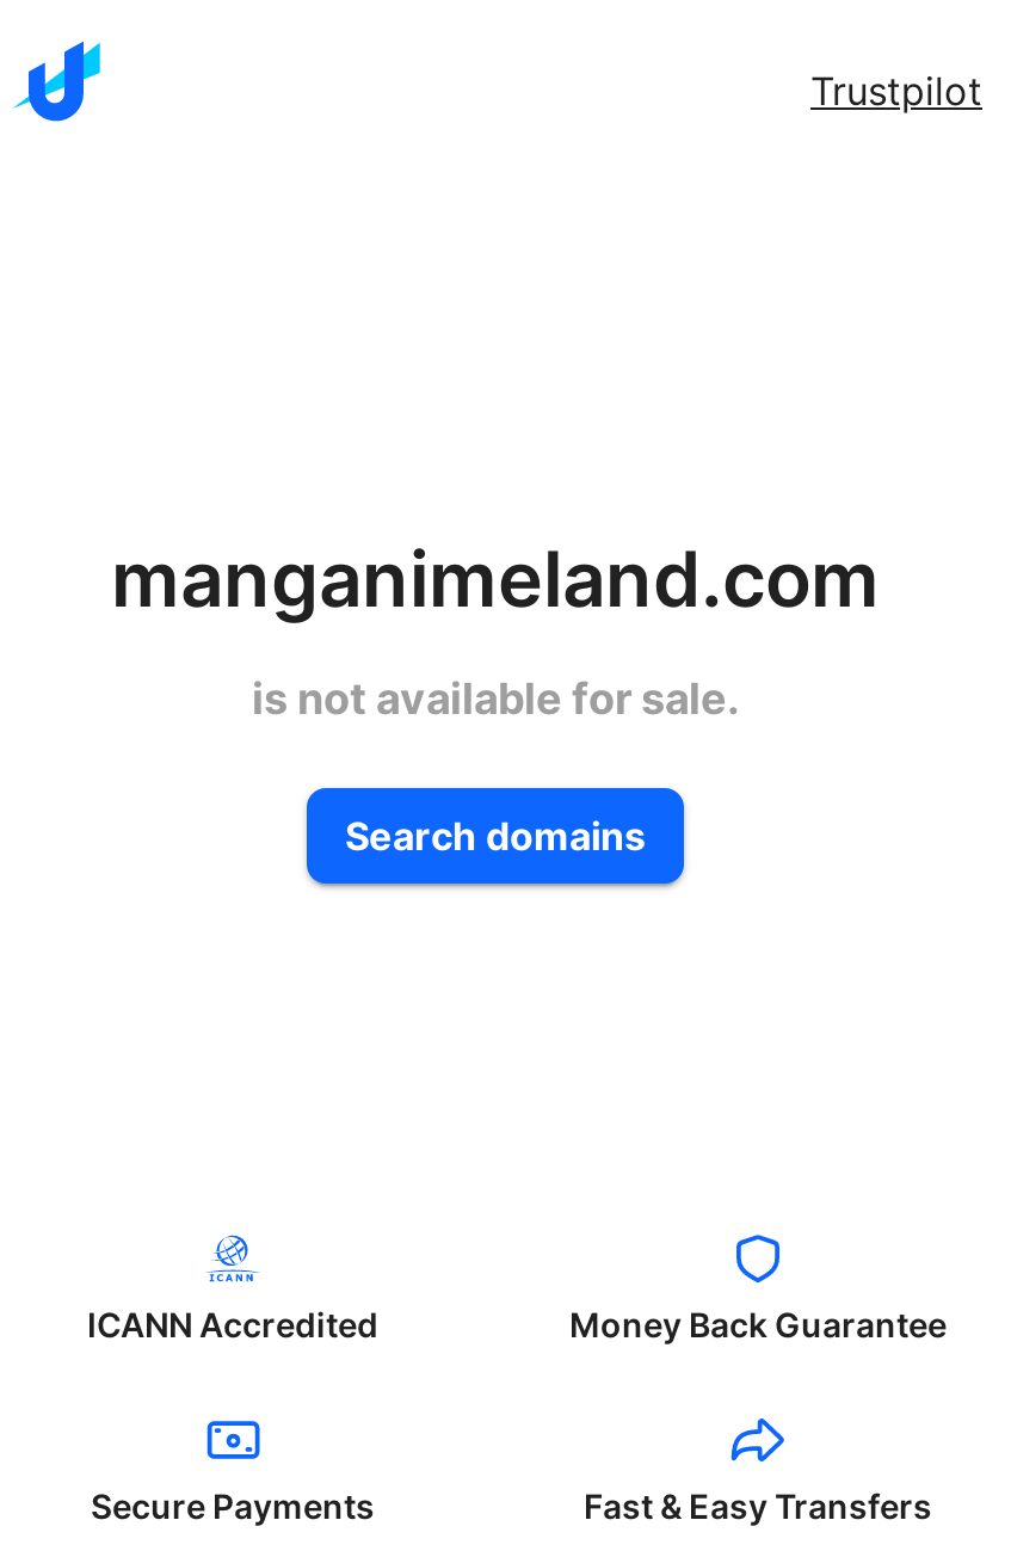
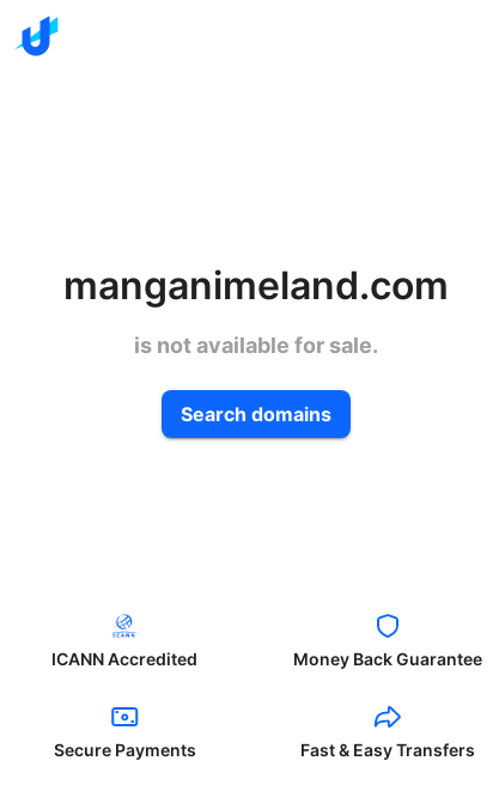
- Trustpilot
